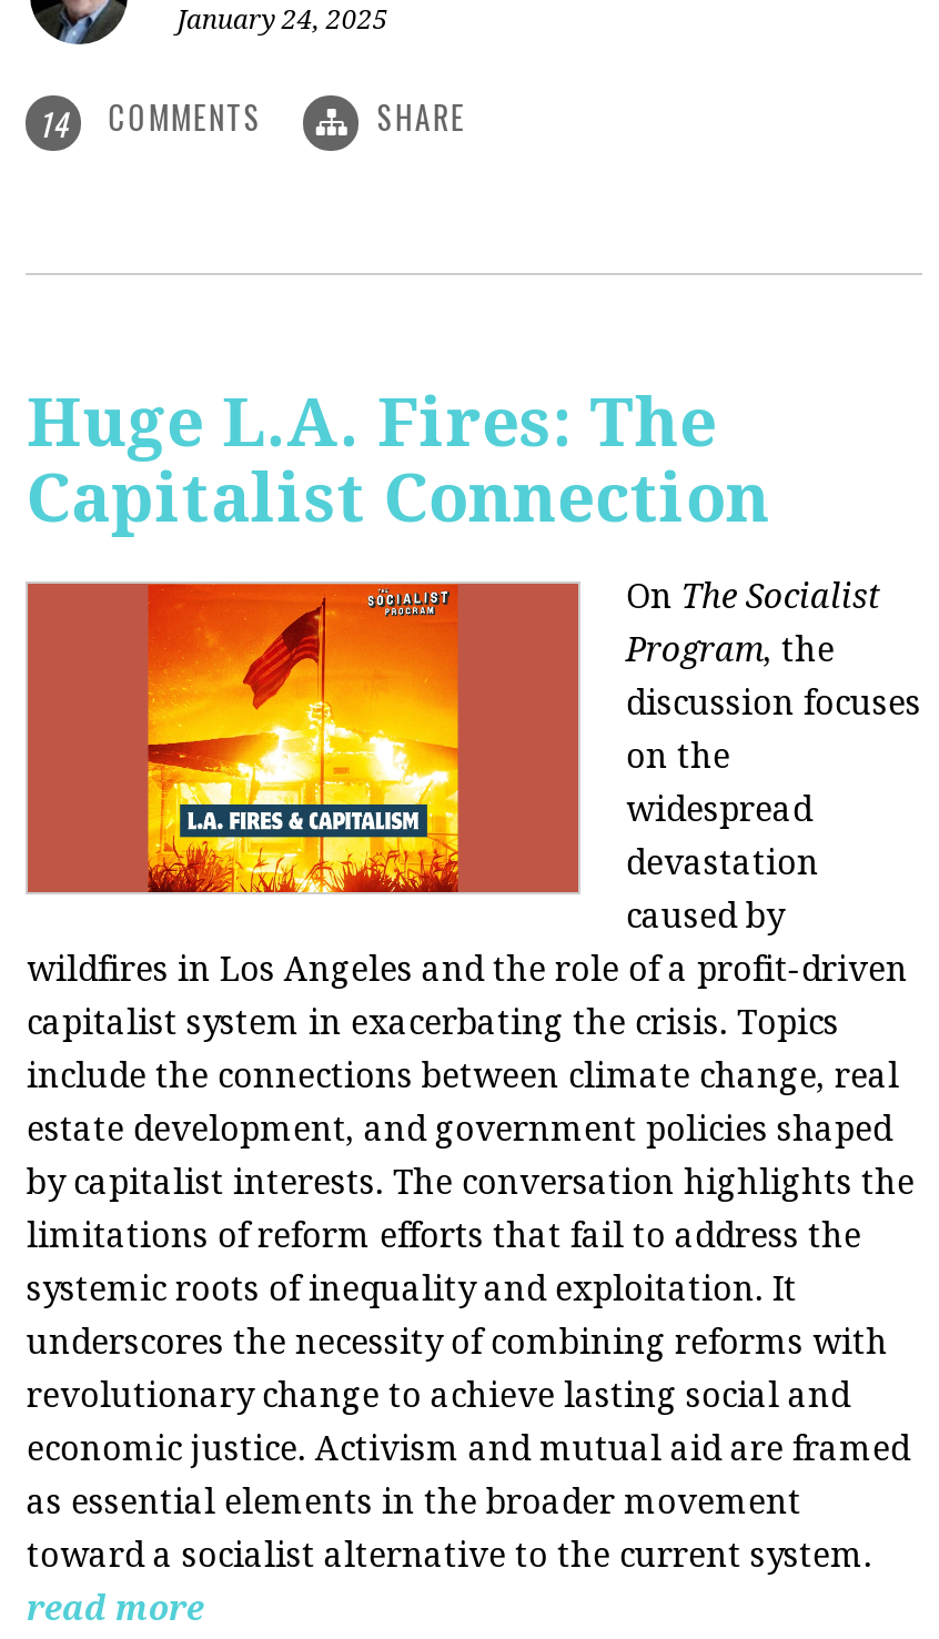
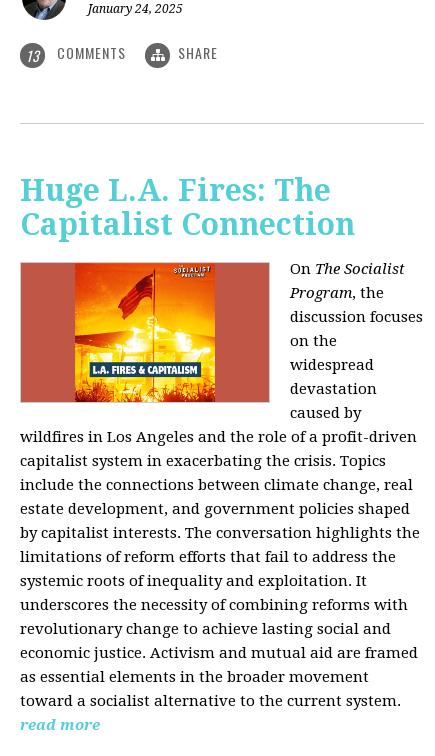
- 14 COMMENTS
+ 13 COMMENTS
